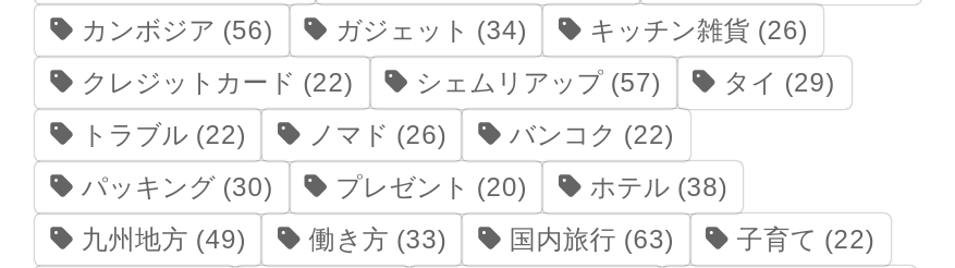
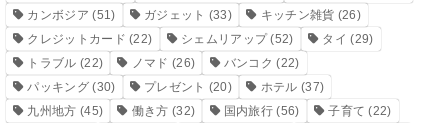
- カンボジア(56)
+ カンボジア(51)

- ガジェット(34)
+ ガジェット(33)

- シェムリアップ(57)
+ シェムリアップ(52)

- ホテル(38)
+ ホテル(37)

- 九州地方(49)
+ 九州地方(45)

- 働き方(33)
+ 働き方(32)

- 国内旅行(63)
+ 国内旅行(56)
